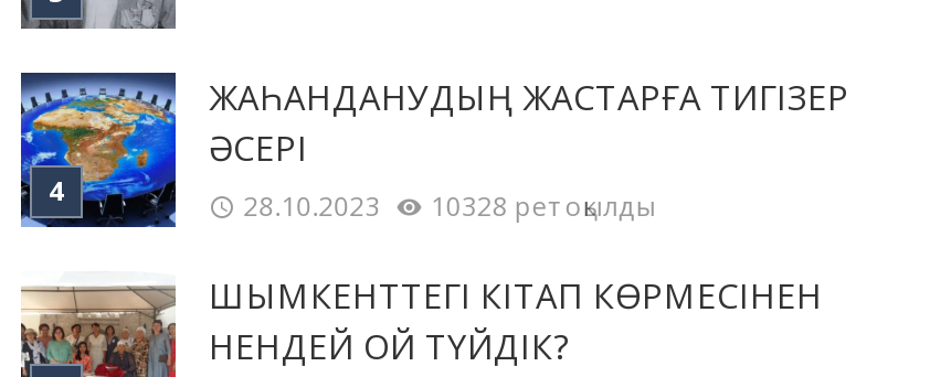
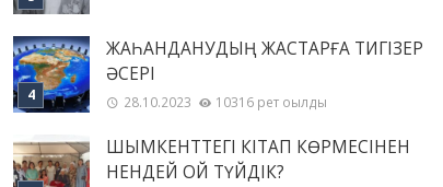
- 28.10.2023 10328 рет оқылды
+ 28.10.2023 10316 рет оқылды
